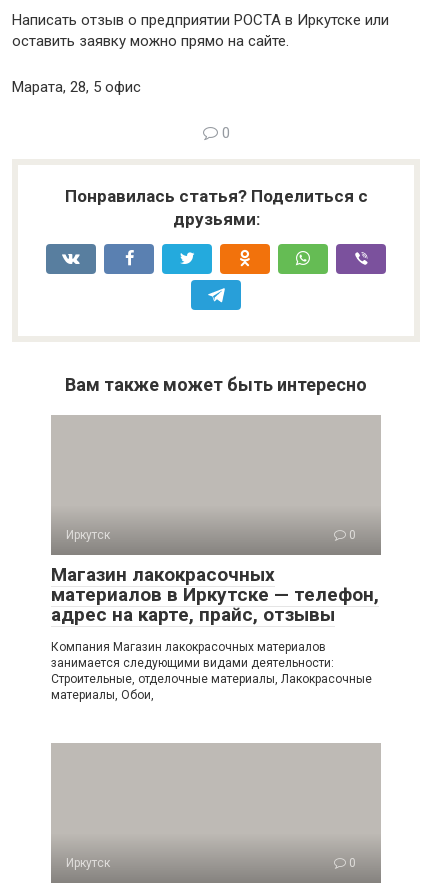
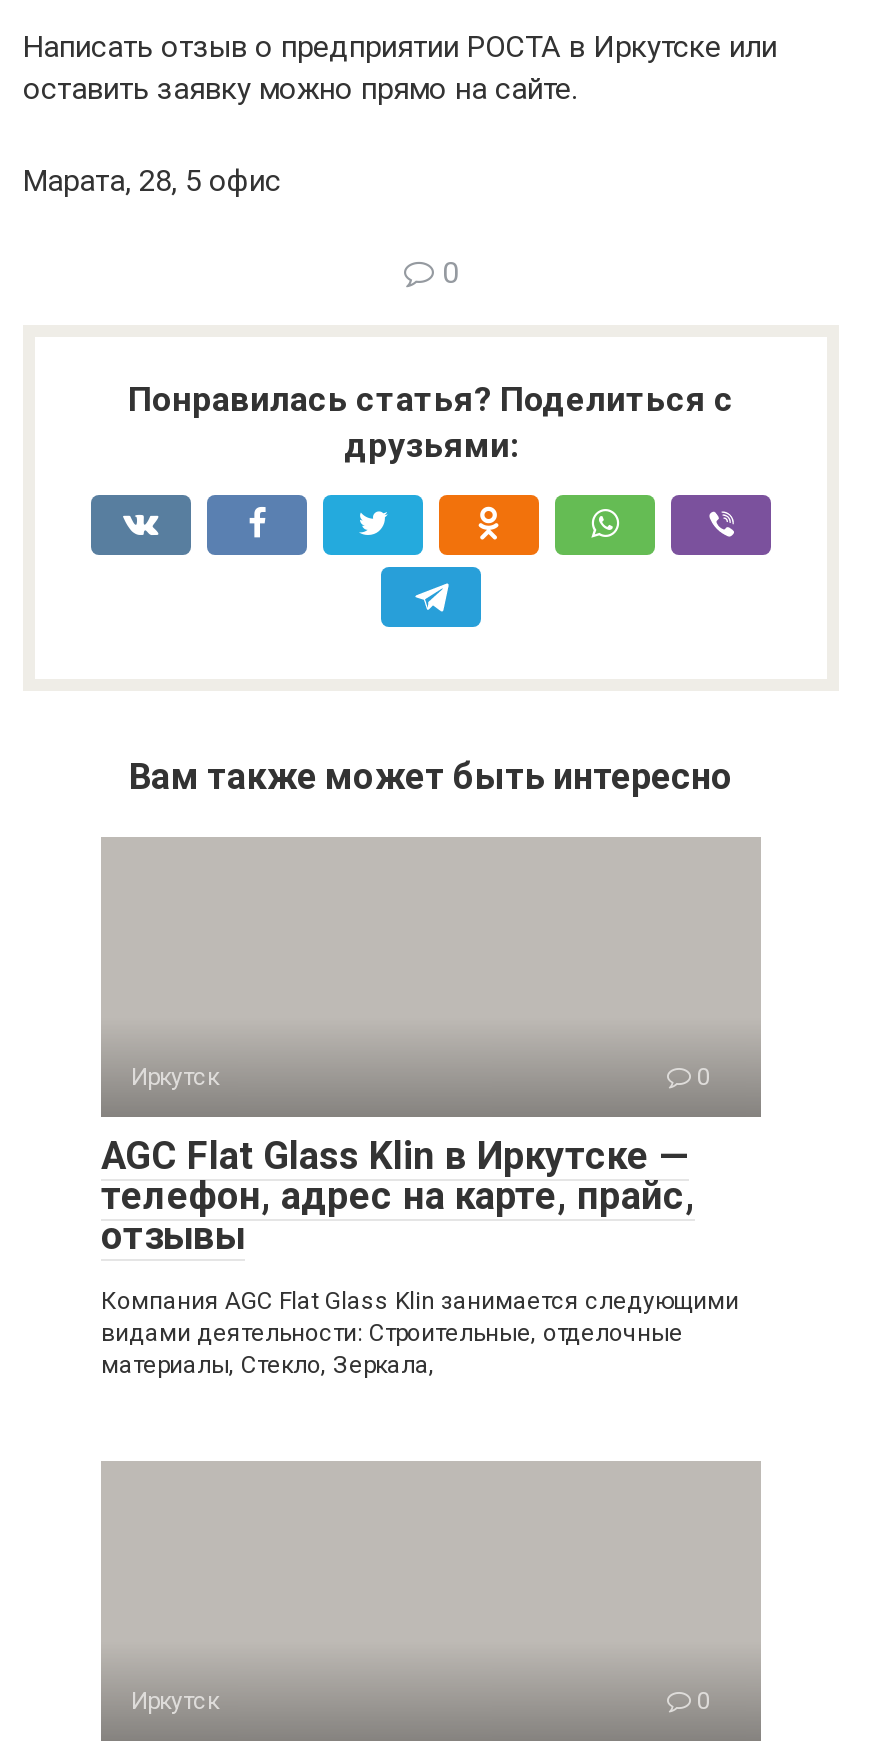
- Магазин лакокрасочных
- материалов в Иркутске — телефон,
- адрес на карте, прайс, отзывы
+ AGC Flat Glass Klin в Иркутске —
+ телефон, адрес на карте, прайс,
+ отзывы

- Компания Магазин лакокрасочных материалов
- занимается следующими видами деятельности:
- Строительные, отделочные материалы, Лакокрасочные
- материалы, Обои,
+ Компания AGC Flat Glass Klin занимается следующими
+ видами деятельности: Строительные, отделочные
+ материалы, Стекло, Зеркала,
